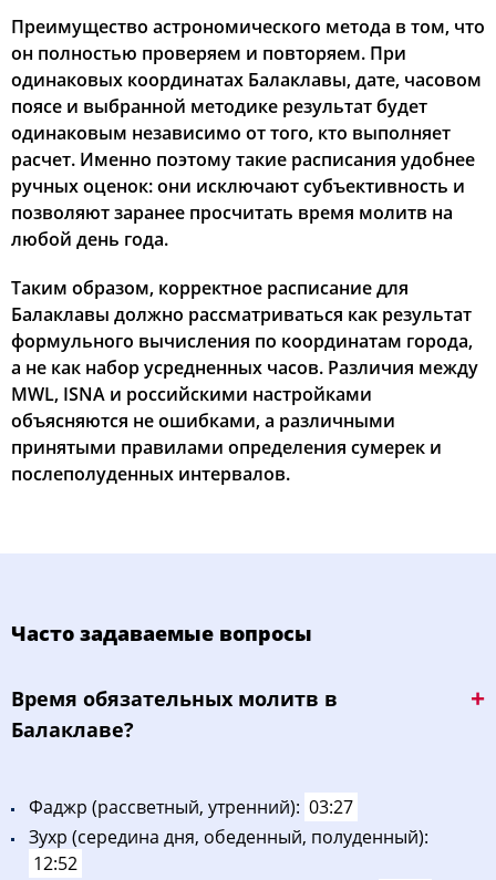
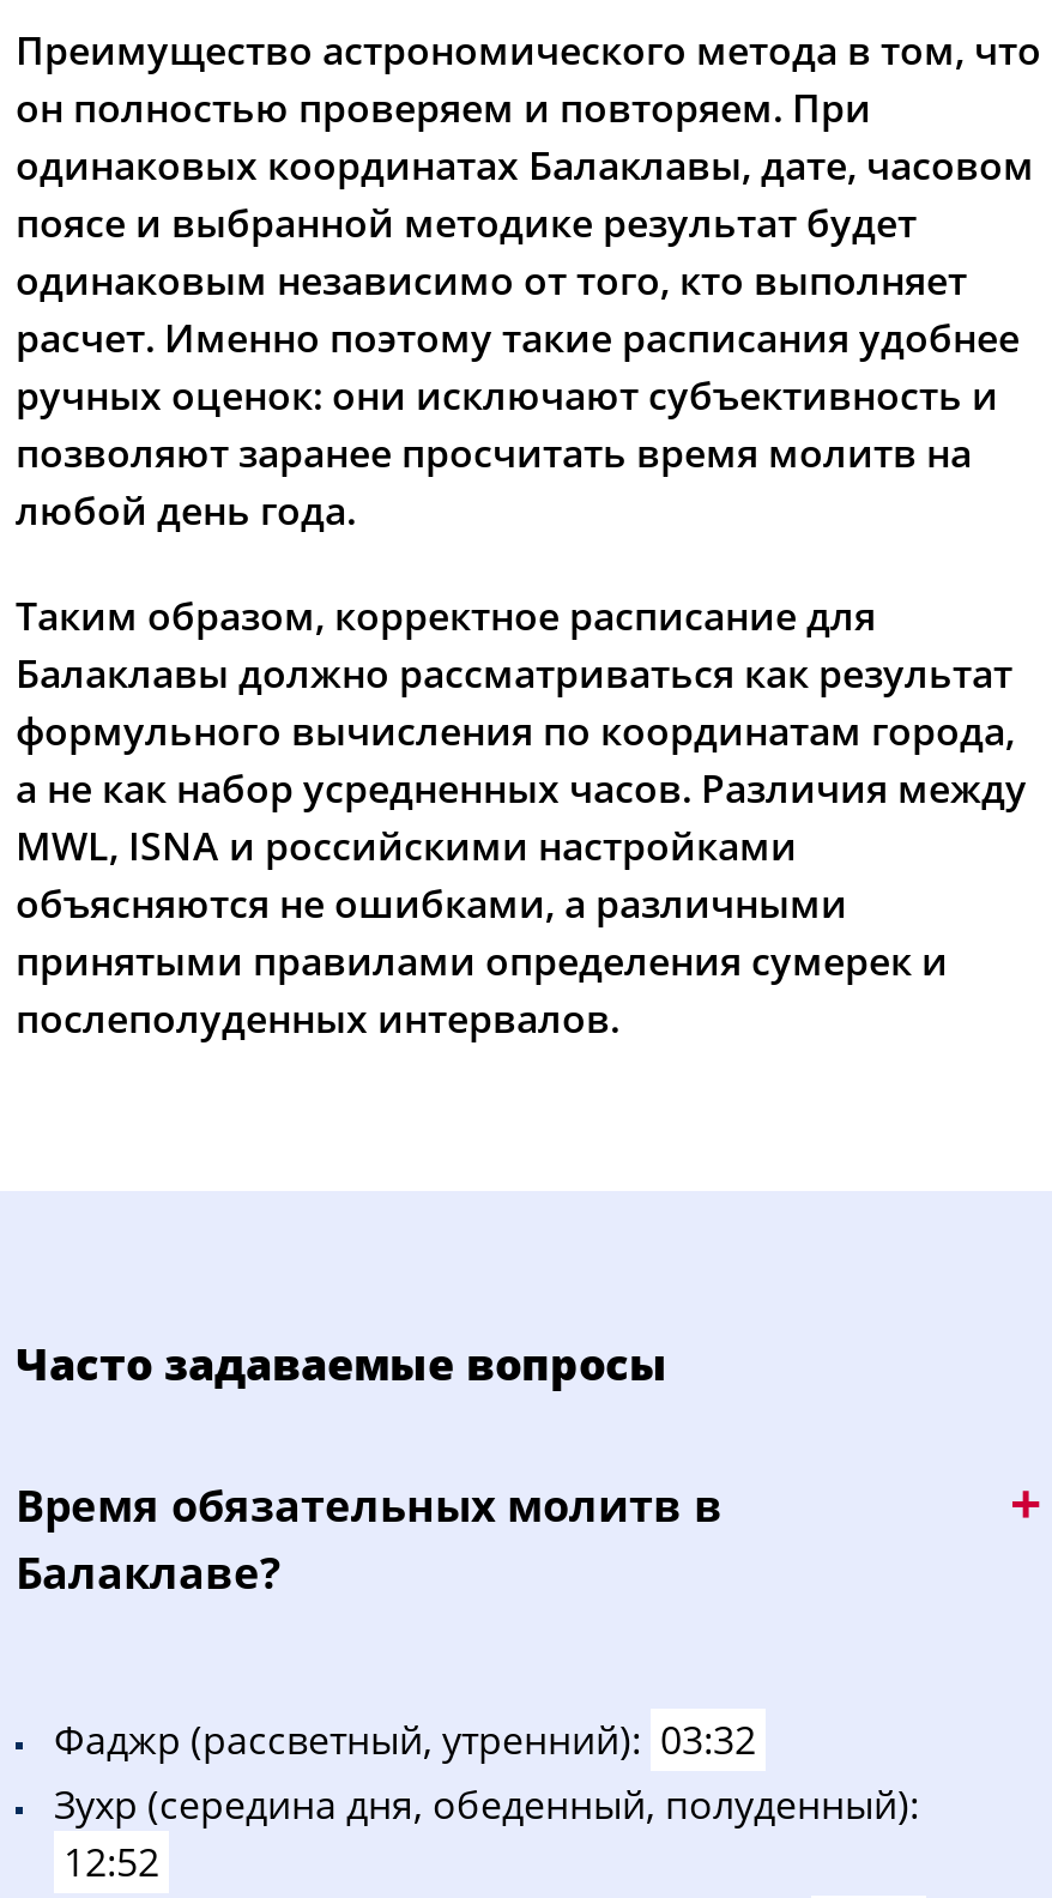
- Фaджp (рассветный, утренний): 03:27
+ Фaджp (рассветный, утренний): 03:32
